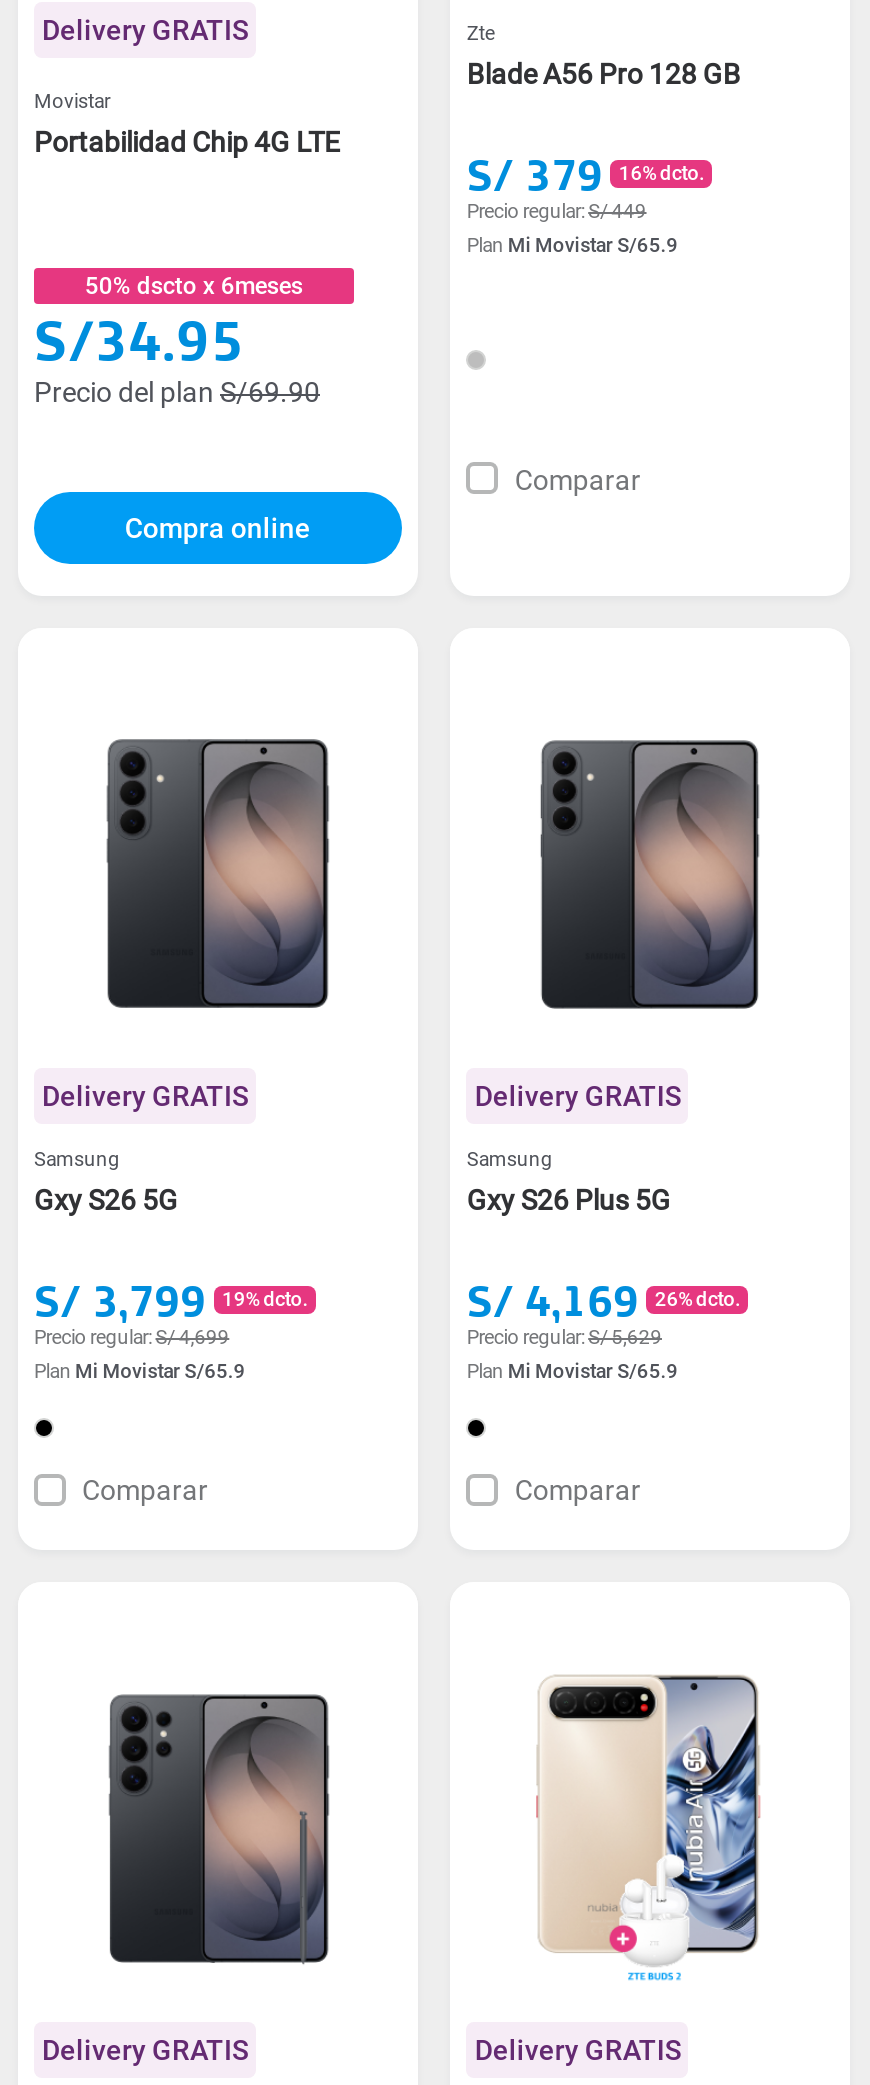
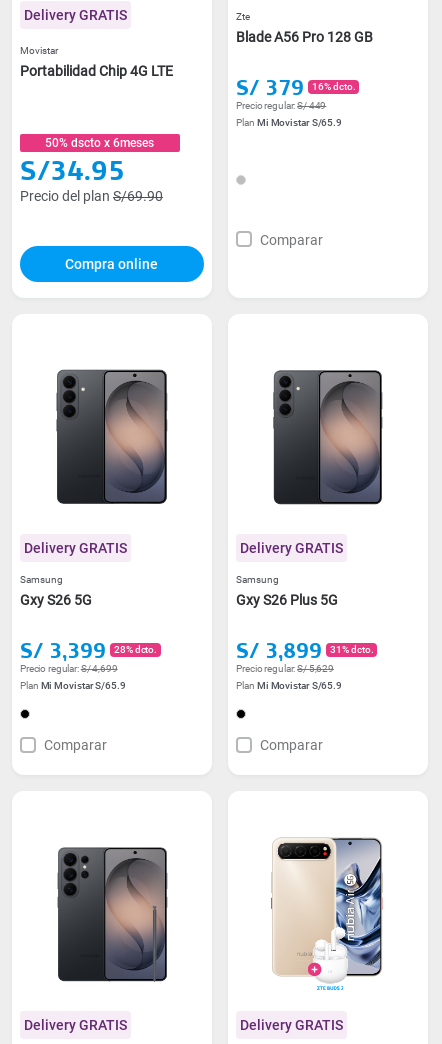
- S/ 3,799
+ S/ 3,399

- S/ 4,169
+ S/ 3,899

- 19% dcto.
+ 28% dcto.

- 26% dcto.
+ 31% dcto.
